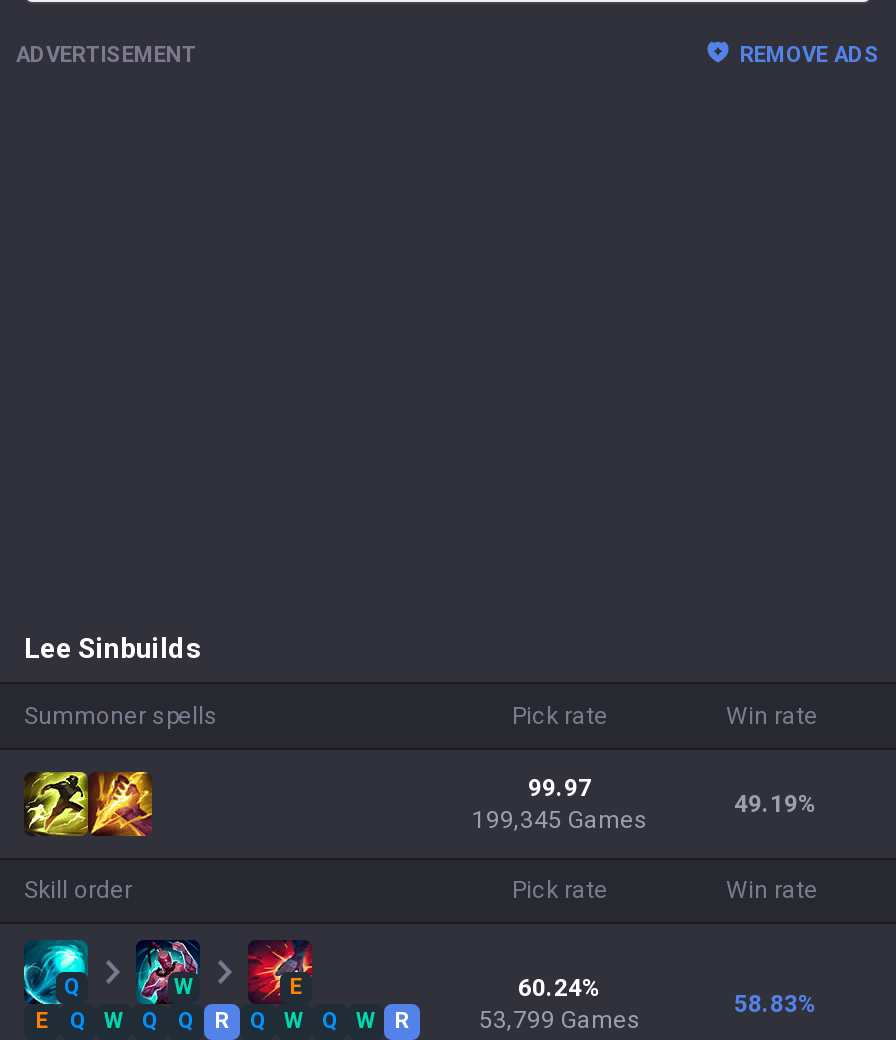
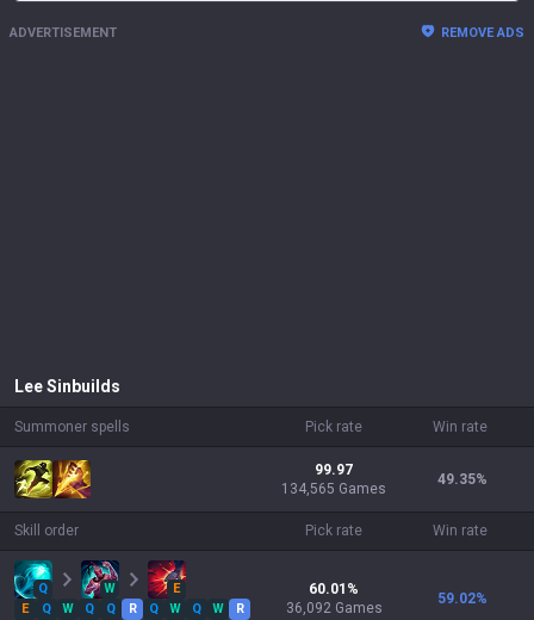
- 49.19%
+ 49.35%

- 199,345 Games
+ 134,565 Games

- 60.24%
+ 60.01%

- 58.83%
+ 59.02%

- 53,799 Games
+ 36,092 Games
